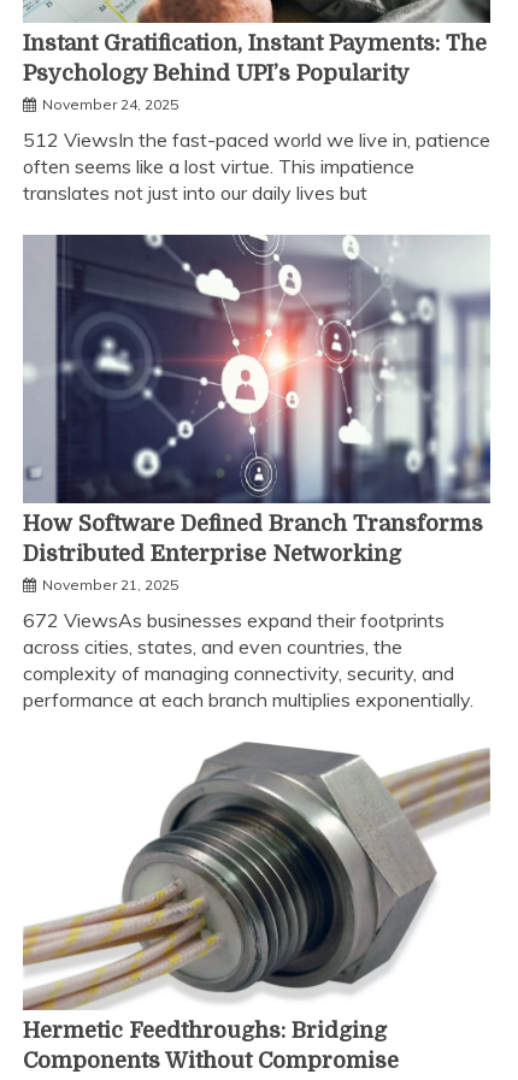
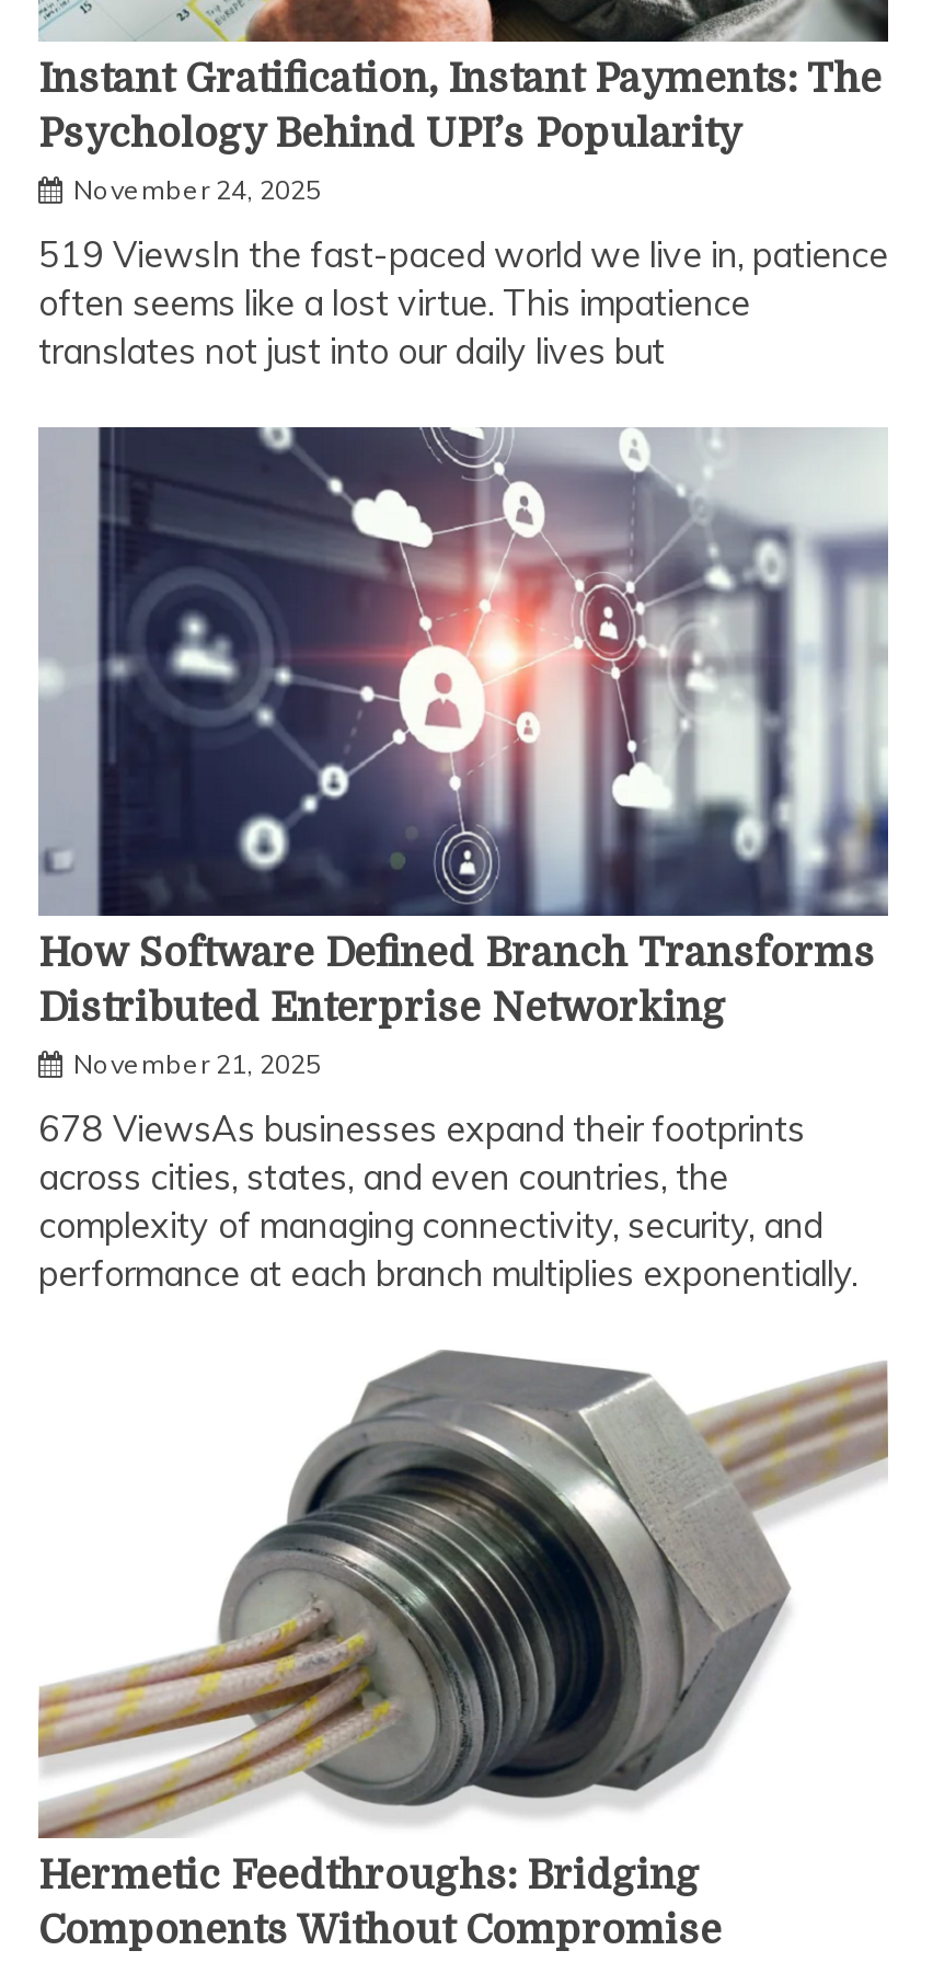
- 512 ViewsIn the fast-paced world we live in, patience
+ 519 ViewsIn the fast-paced world we live in, patience

- 672 ViewsAs businesses expand their footprints
+ 678 ViewsAs businesses expand their footprints
